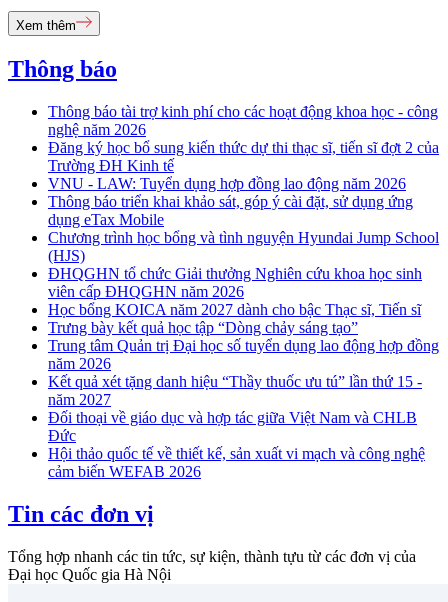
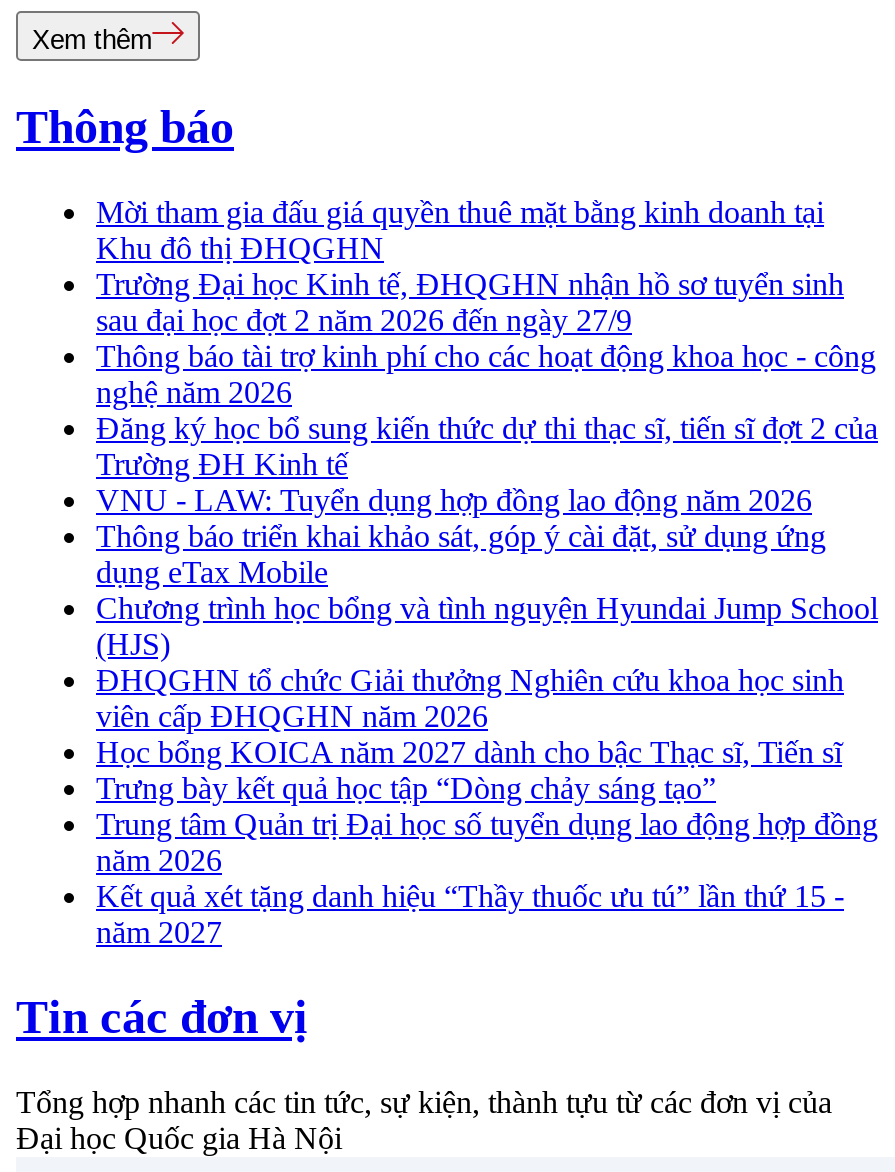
+ Mời tham gia đấu giá quyền thuê mặt bằng kinh doanh tại
+ Khu đô thị ĐHQGHN
+ Trường Đại học Kinh tế, ĐHQGHN nhận hồ sơ tuyển sinh
+ sau đại học đợt 2 năm 2026 đến ngày 27/9

moved down: Thông báo tài trợ kinh phí cho các hoạt động khoa học - công | nghệ năm 2026 | Đăng ký học bổ sung kiến thức dự thi thạc sĩ, tiến sĩ đợt 2 của | ... | Kết quả xét tặng danh hiệu “Thầy thuốc ưu tú” lần thứ 15 - | năm 2027

- Đối thoại về giáo dục và hợp tác giữa Việt Nam và CHLB
- Đức
- Hội thảo quốc tế về thiết kế, sản xuất vi mạch và công nghệ
- cảm biến WEFAB 2026
